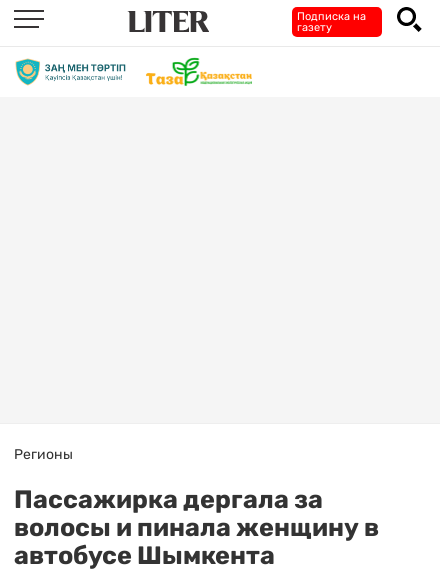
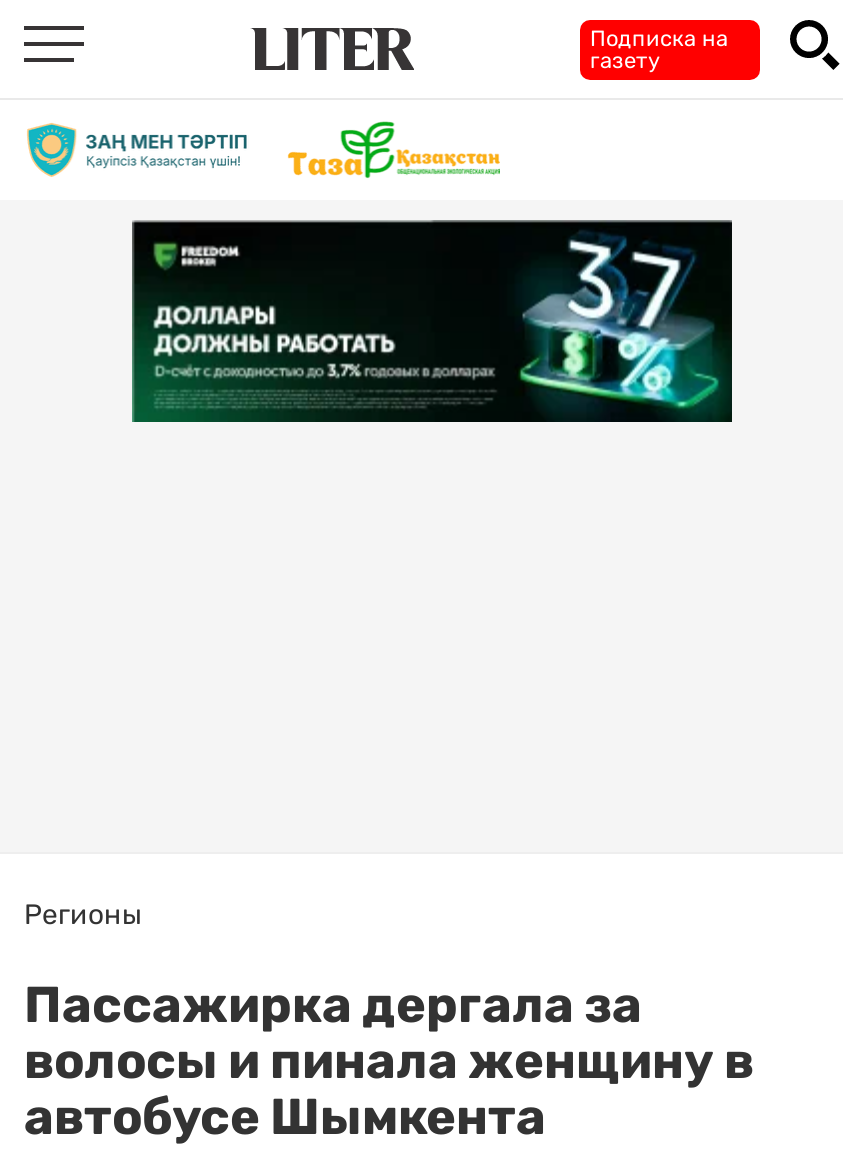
+ [image]
